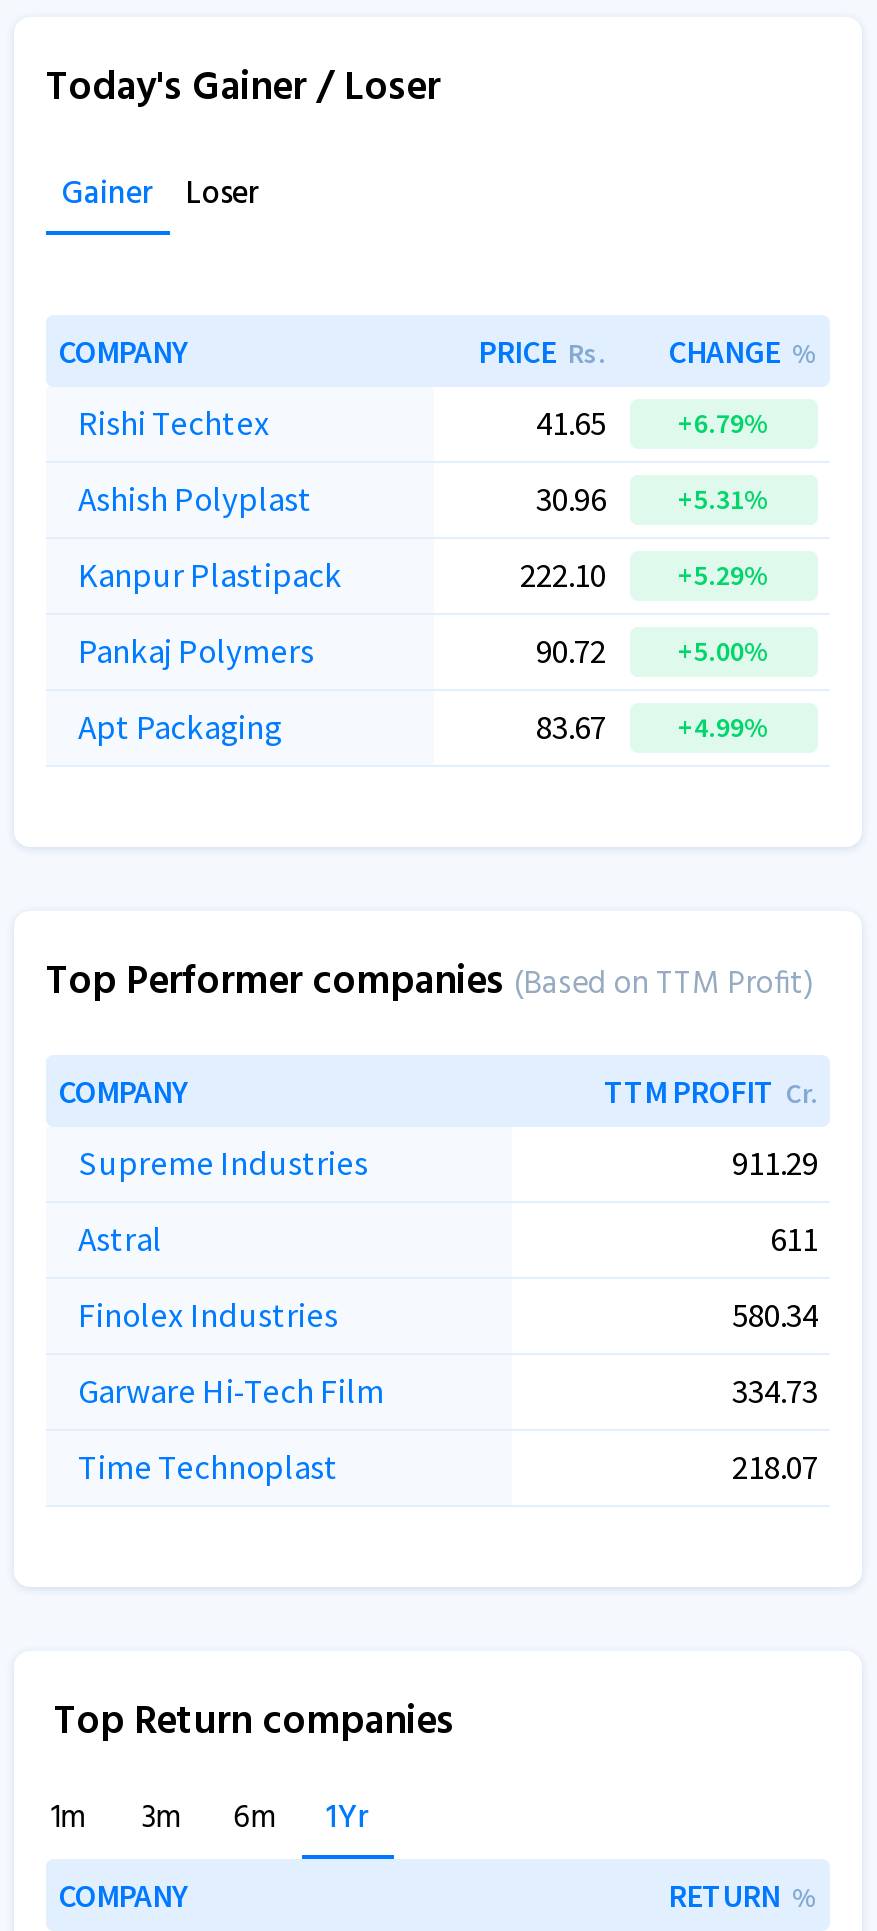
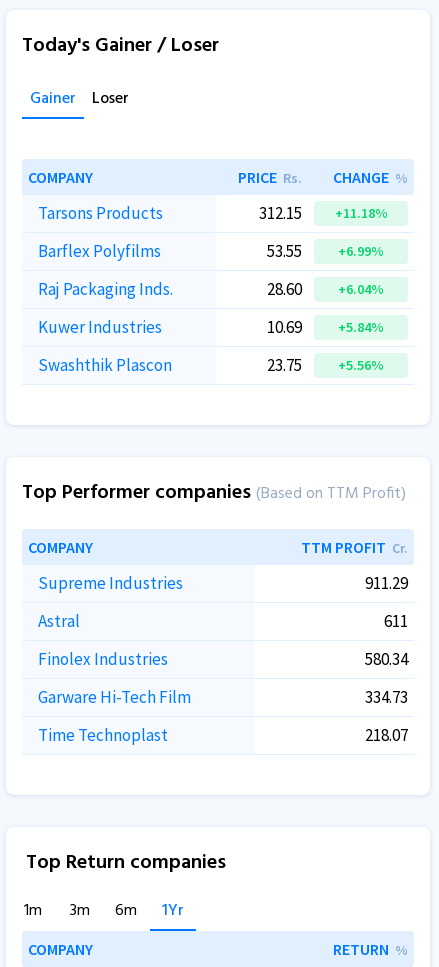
- Rishi Techtex
- 41.65
- +6.79%
+ Tarsons Products
+ 312.15
+ +11.18%

- Ashish Polyplast
- 30.96
- +5.31%
+ Barflex Polyfilms
+ 53.55
+ +6.99%

- Kanpur Plastipack
- 222.10
- +5.29%
+ Raj Packaging Inds.
+ 28.60
+ +6.04%

- Pankaj Polymers
- 90.72
- +5.00%
+ Kuwer Industries
+ 10.69
+ +5.84%

- Apt Packaging
- 83.67
- +4.99%
+ Swashthik Plascon
+ 23.75
+ +5.56%
